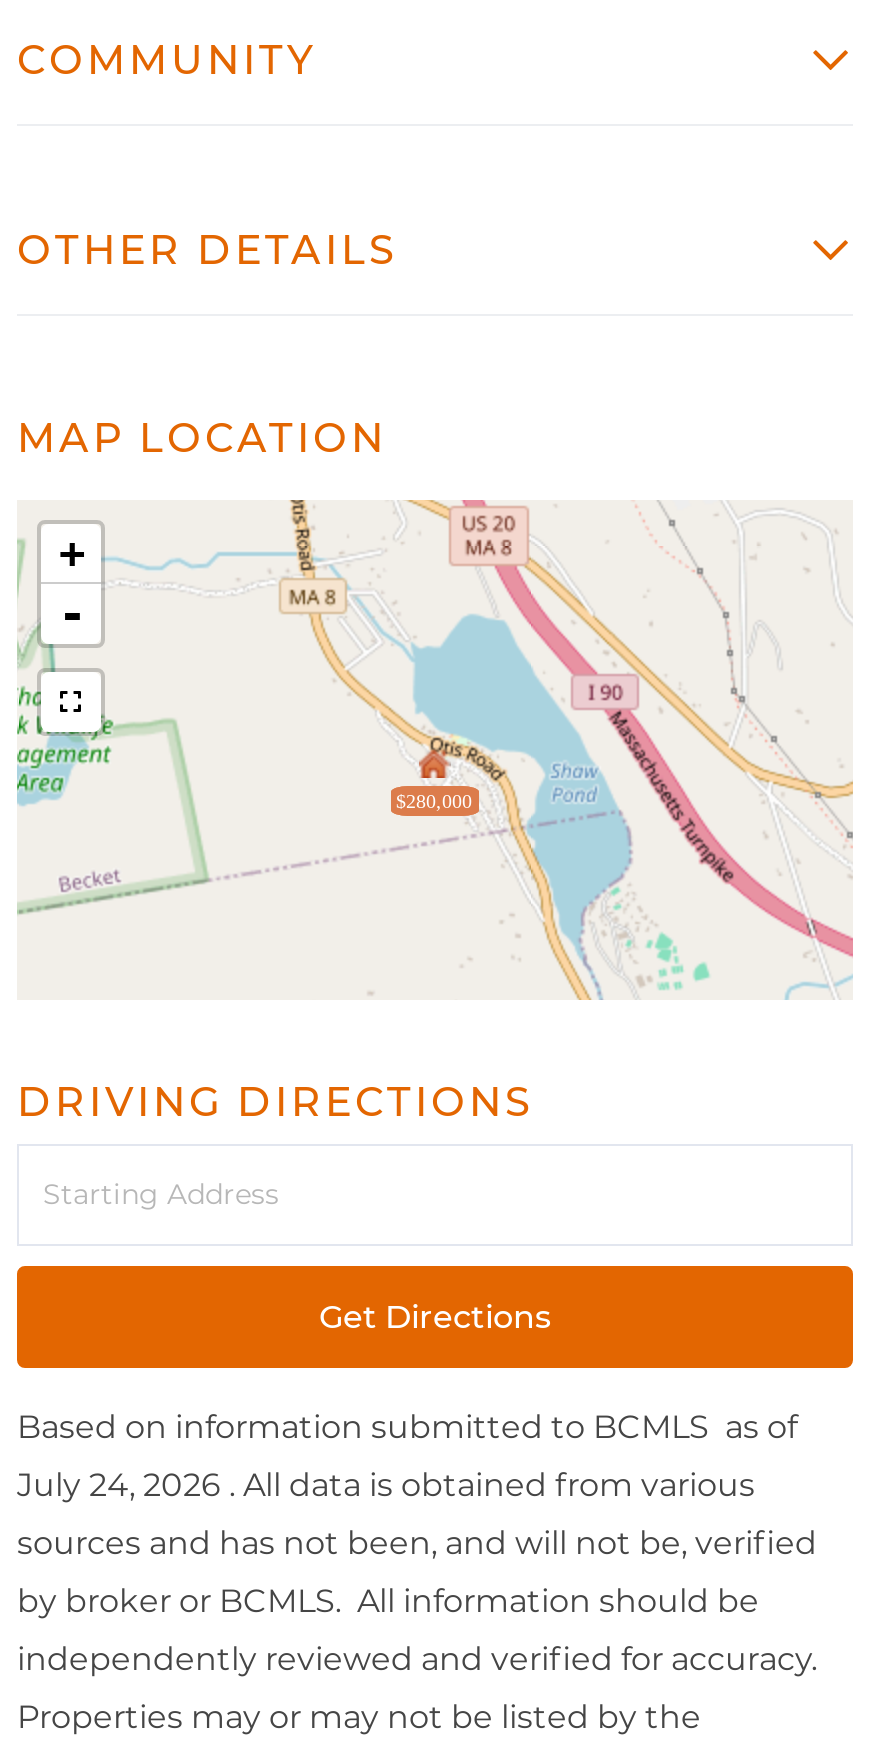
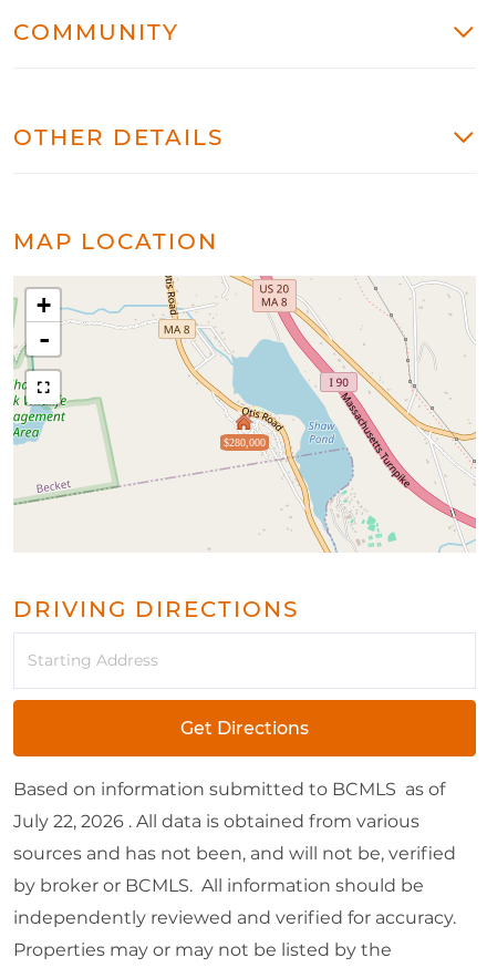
- July 24, 2026 . All data is obtained from various
+ July 22, 2026 . All data is obtained from various
